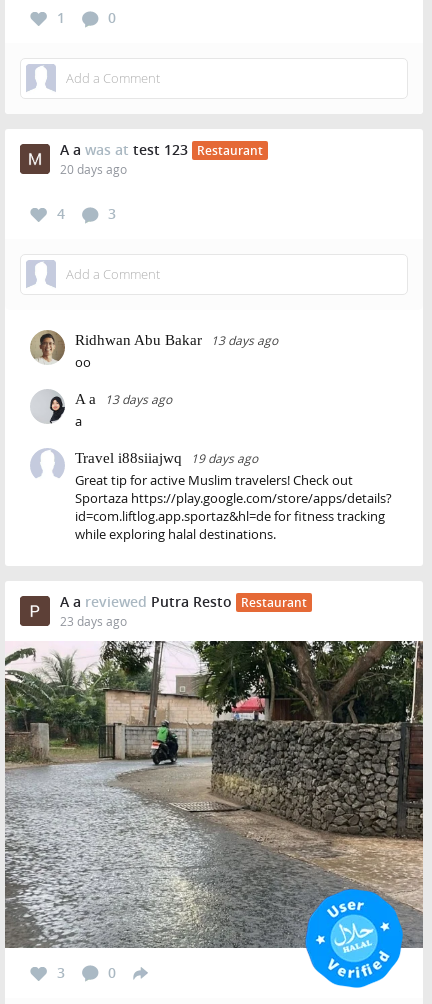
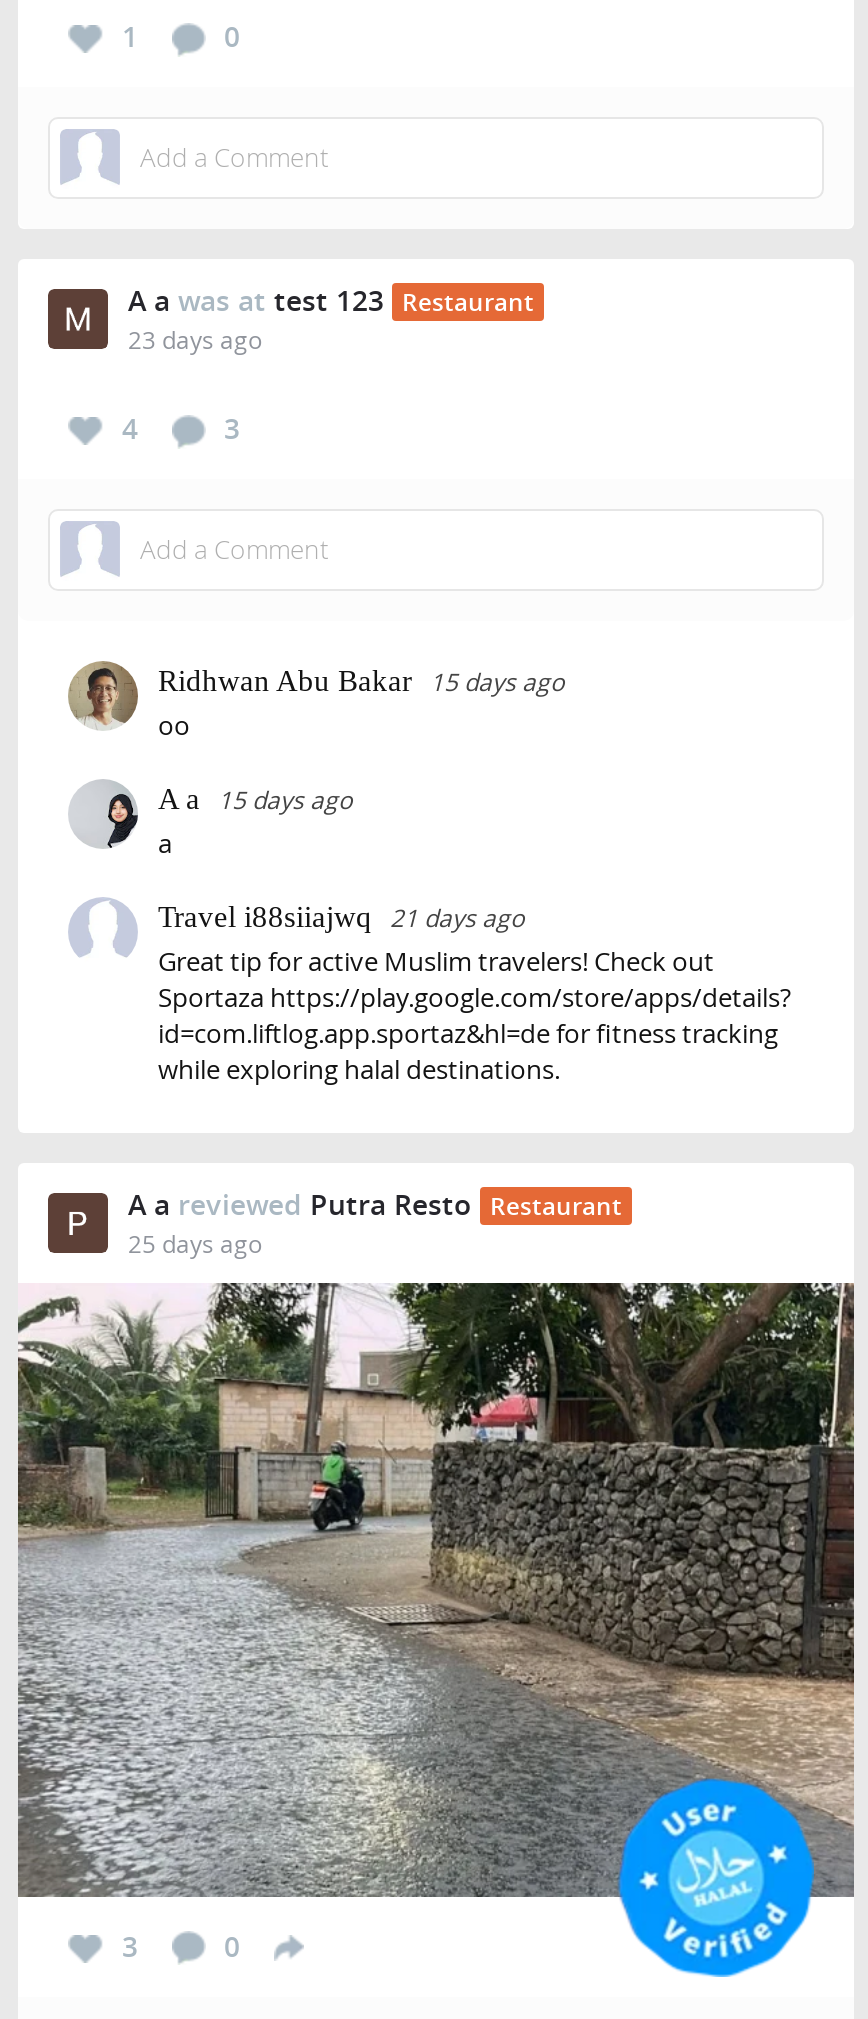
- 20 days ago
+ 23 days ago

- Ridhwan Abu Bakar 13 days ago
+ Ridhwan Abu Bakar 15 days ago

- A a 13 days ago
+ A a 15 days ago

- Travel i88siiajwq 19 days ago
+ Travel i88siiajwq 21 days ago

- 23 days ago
+ 25 days ago
